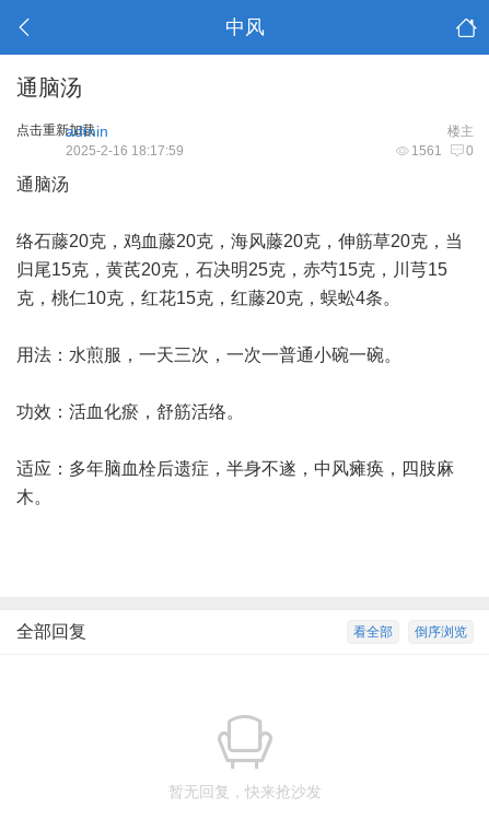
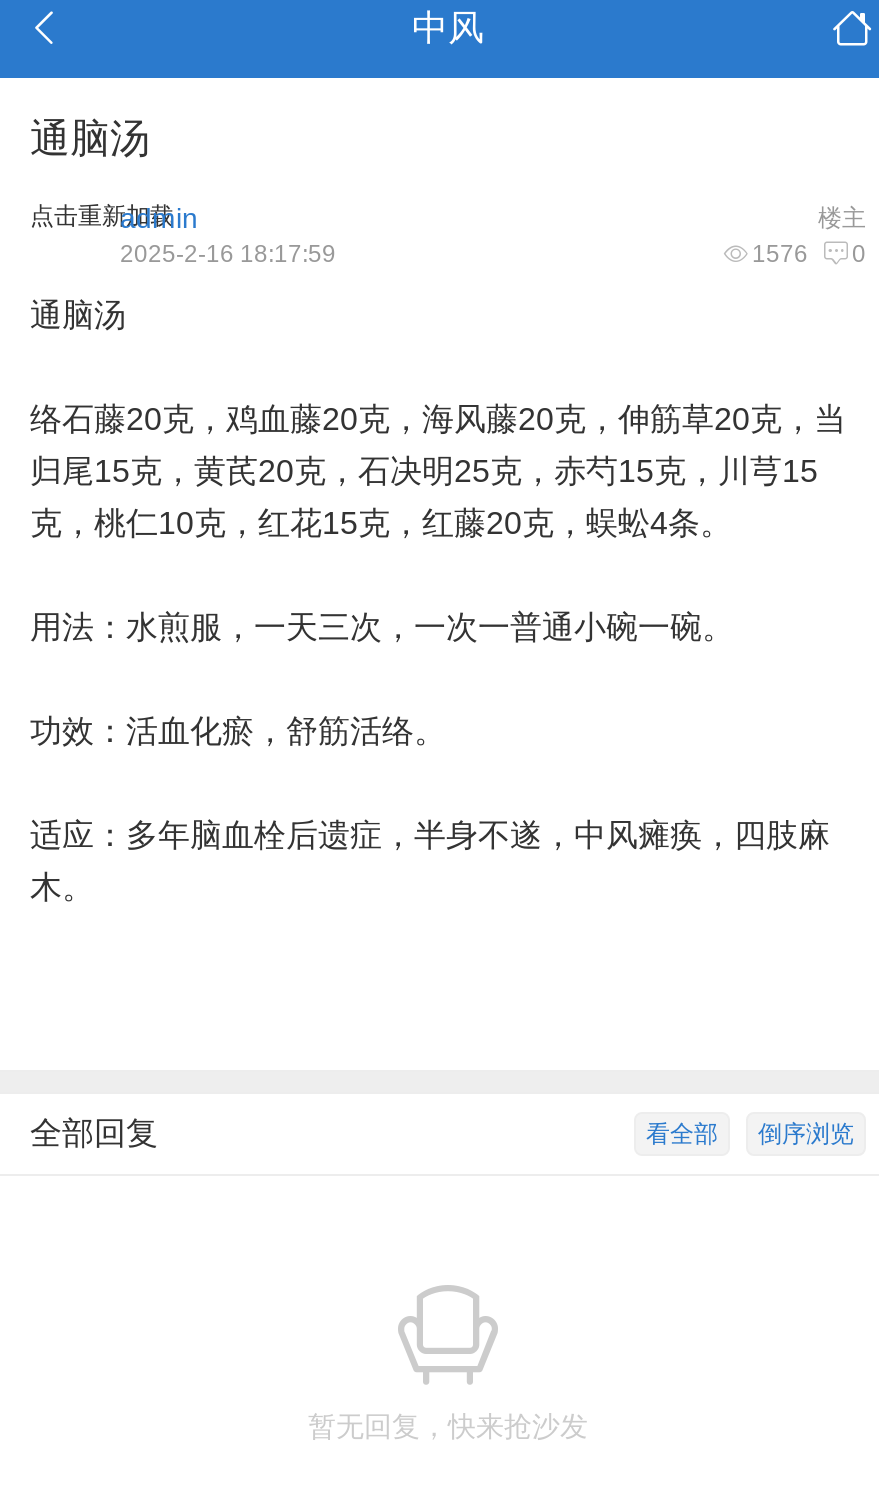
- 1561 0
+ 1576 0
